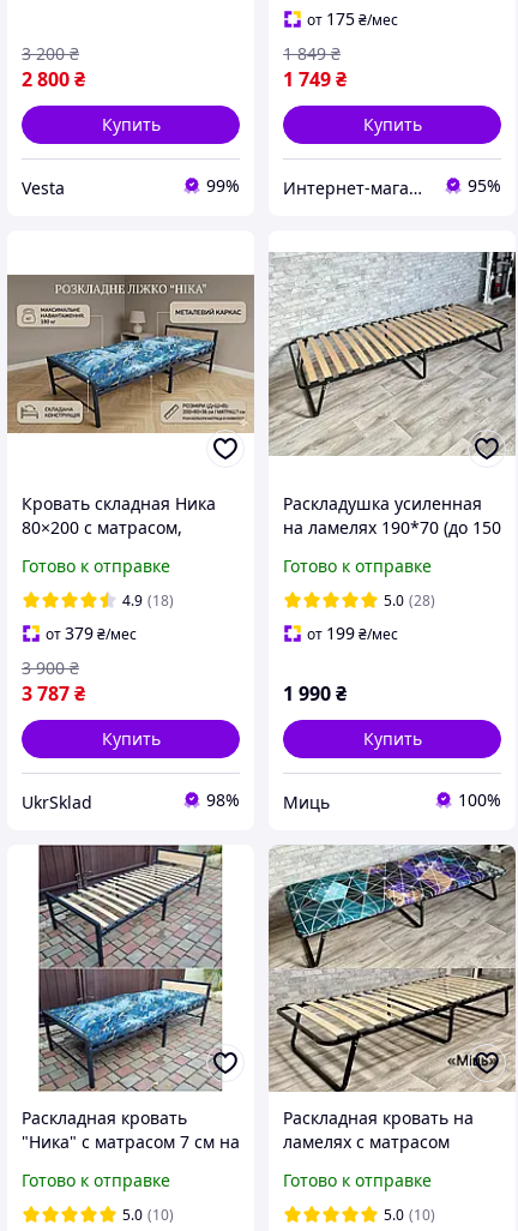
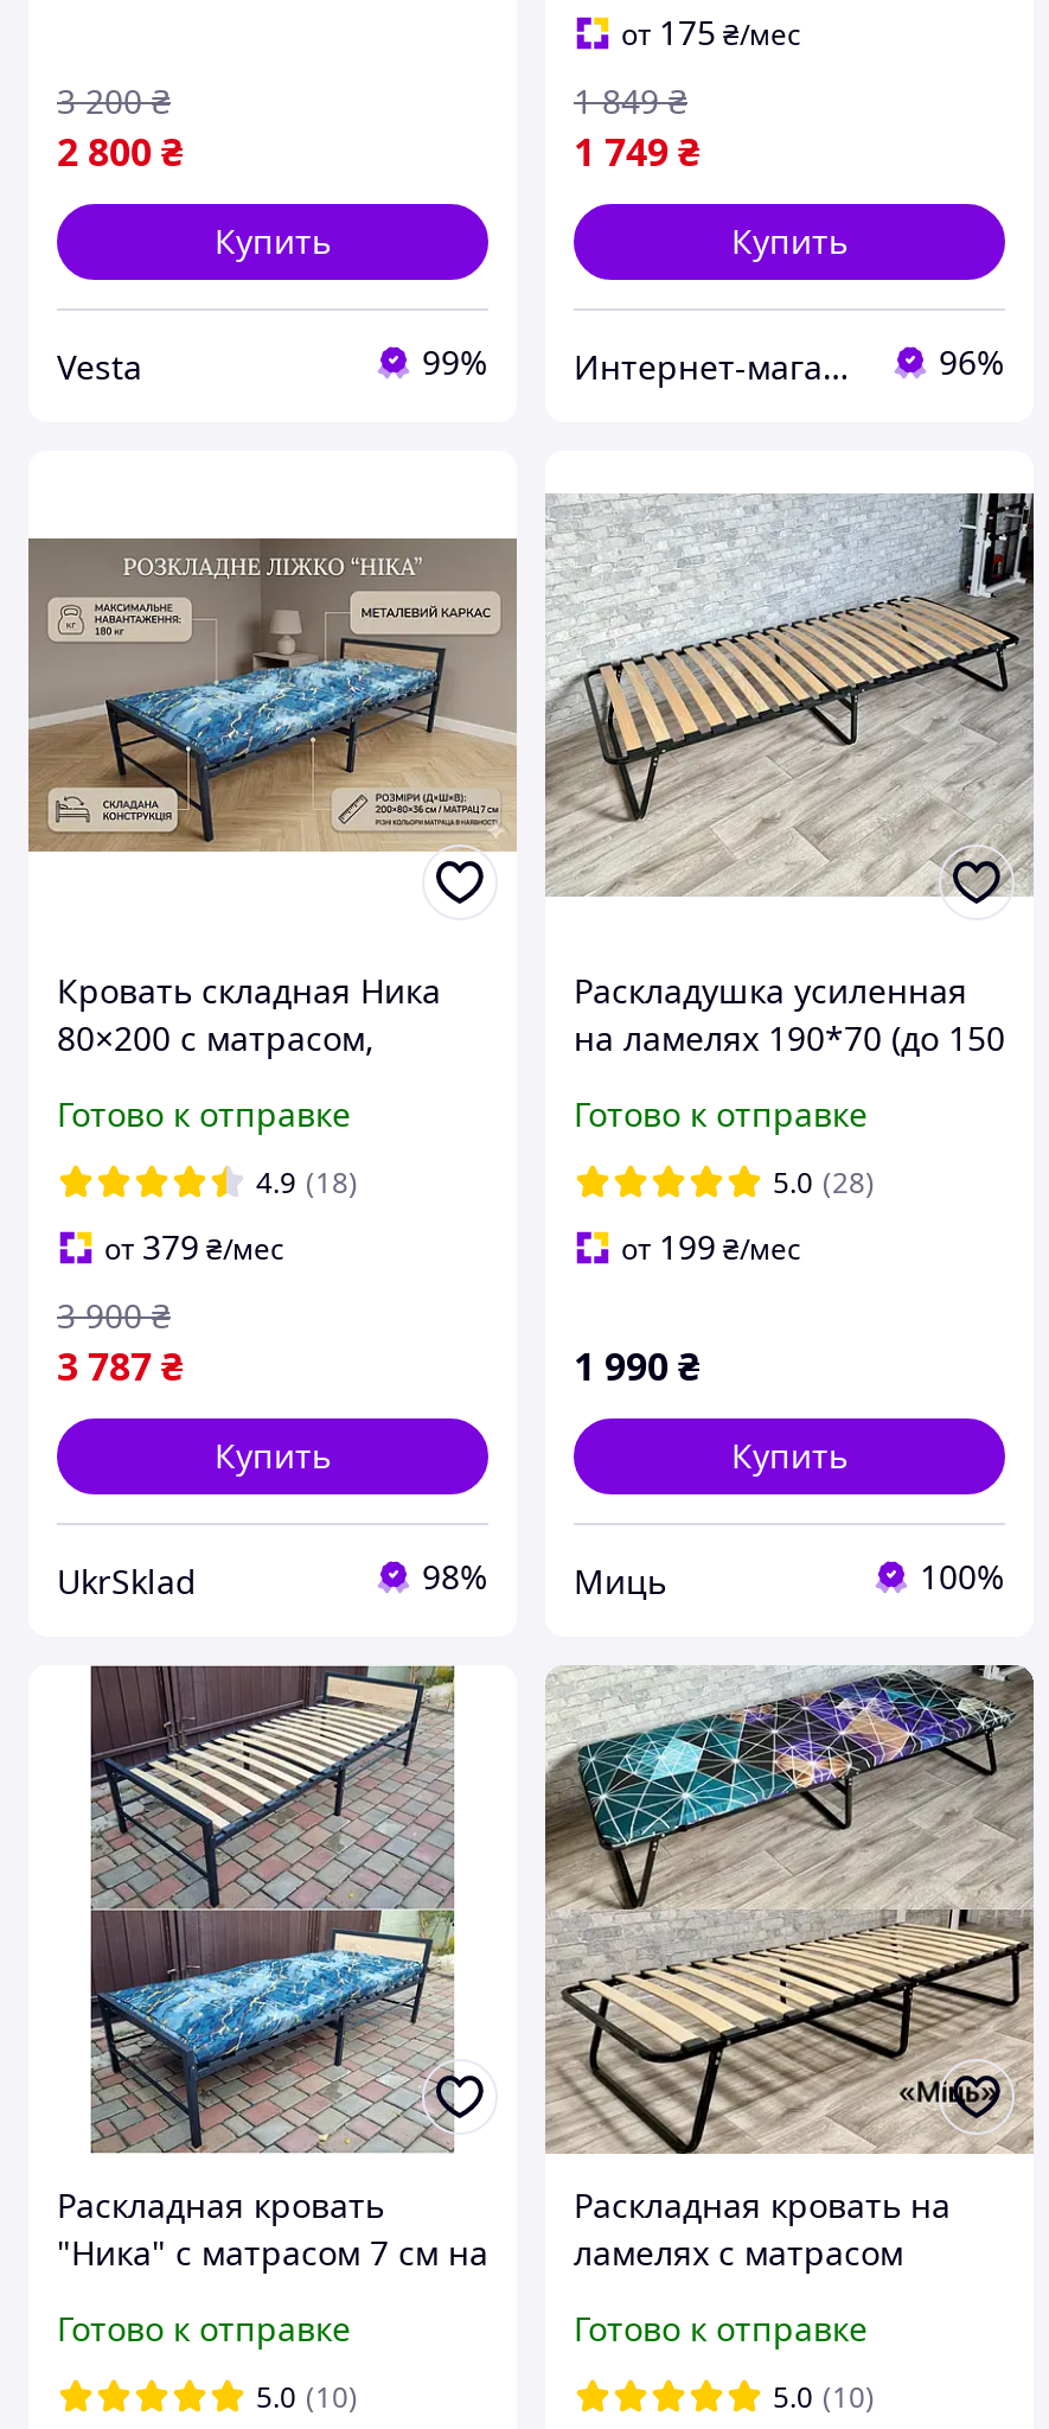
- 95%
+ 96%
